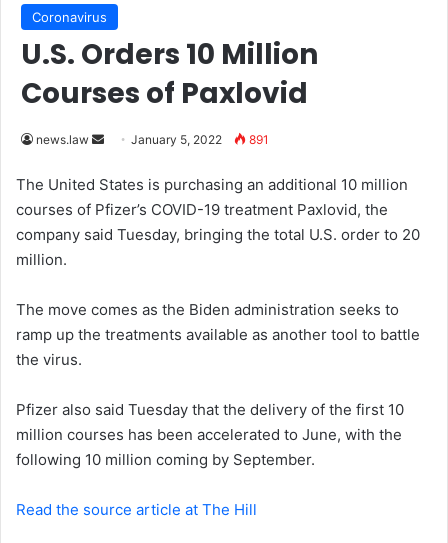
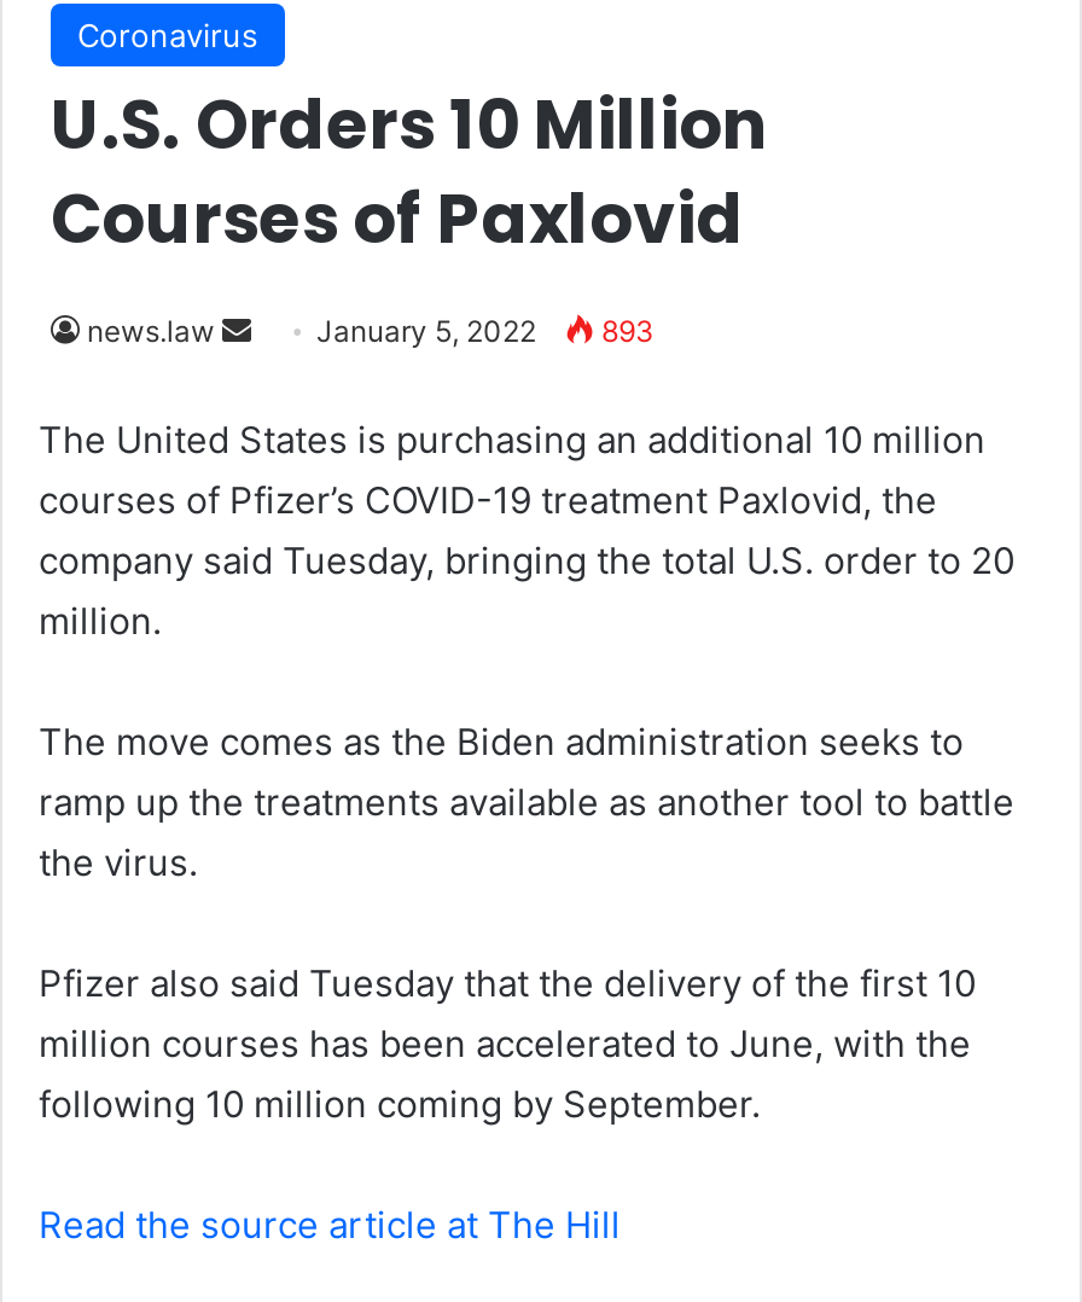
- 891
+ 893
